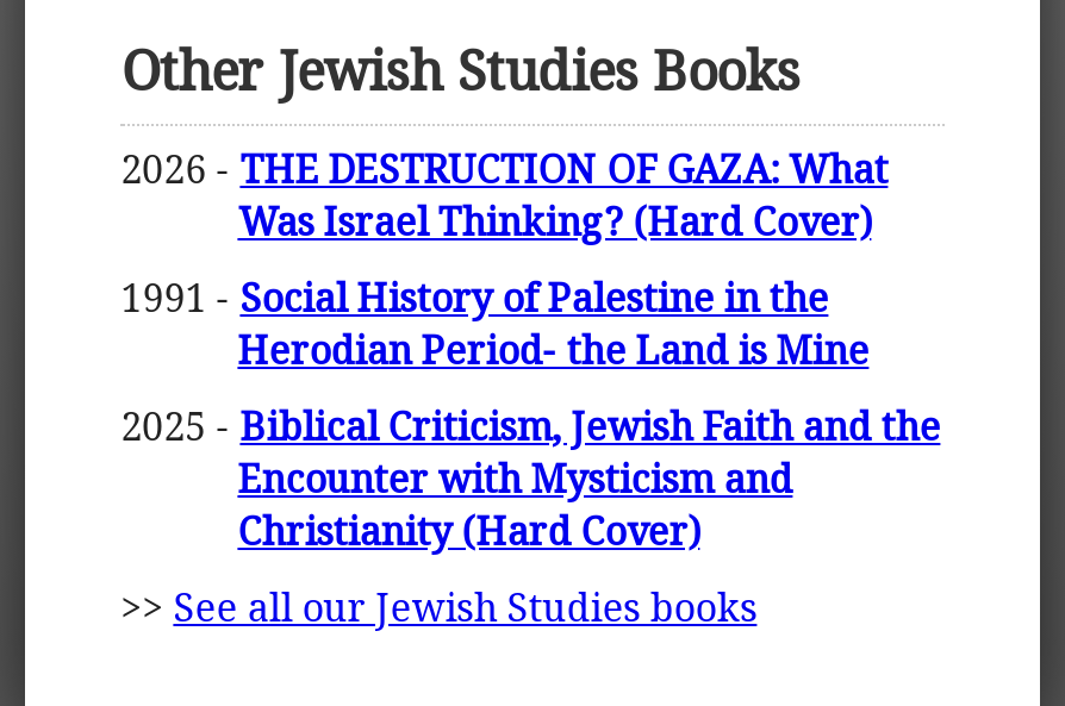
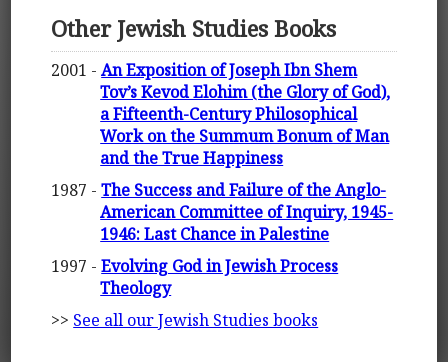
- 2026 - THE DESTRUCTION OF GAZA: What
- Was Israel Thinking? (Hard Cover)
+ 2001 - An Exposition of Joseph Ibn Shem
+ Tov’s Kevod Elohim (the Glory of God),
+ a Fifteenth-Century Philosophical
+ Work on the Summum Bonum of Man
+ and the True Happiness

- 1991 - Social History of Palestine in the
- Herodian Period- the Land is Mine
+ 1987 - The Success and Failure of the Anglo-
+ American Committee of Inquiry, 1945-
+ 1946: Last Chance in Palestine

- 2025 - Biblical Criticism, Jewish Faith and the
- Encounter with Mysticism and
- Christianity (Hard Cover)
+ 1997 - Evolving God in Jewish Process
+ Theology
